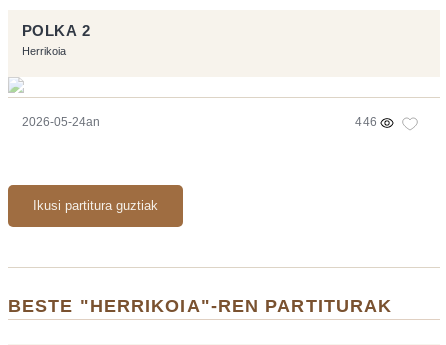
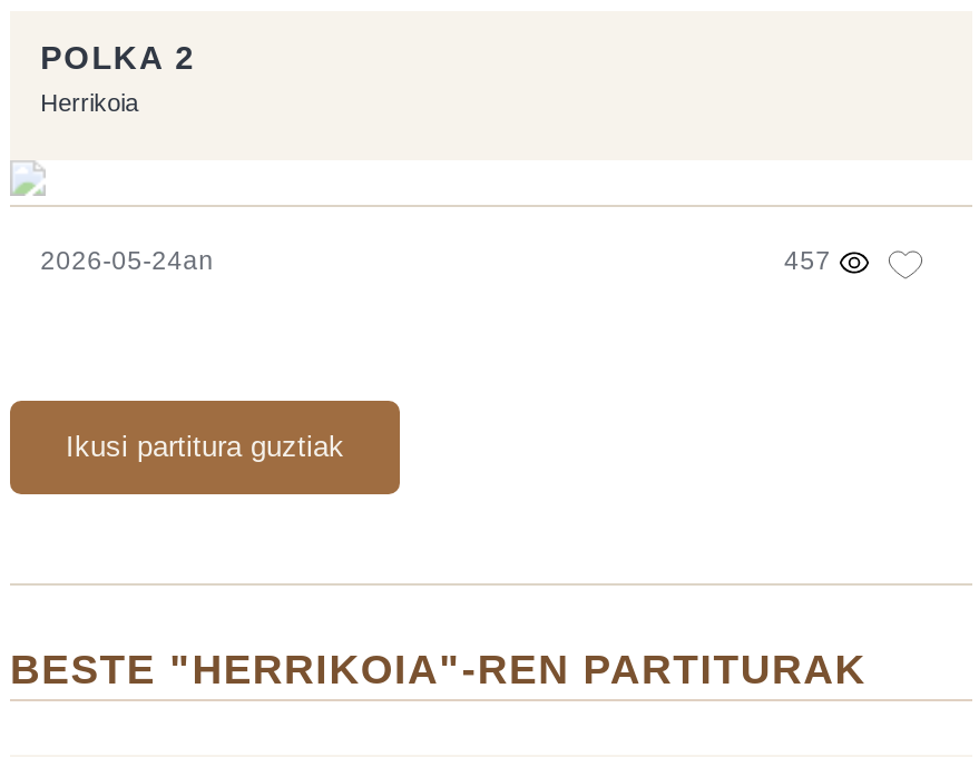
- 446
+ 457
